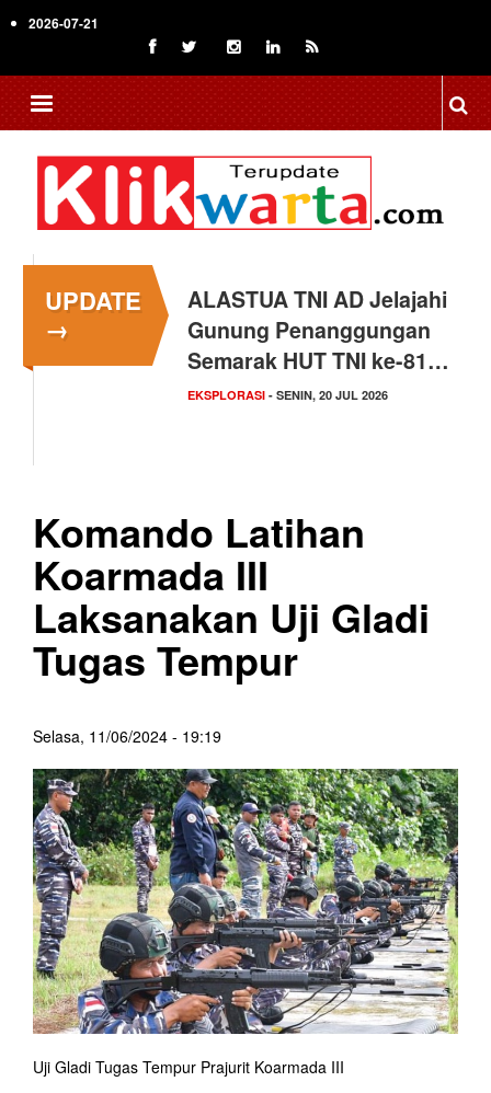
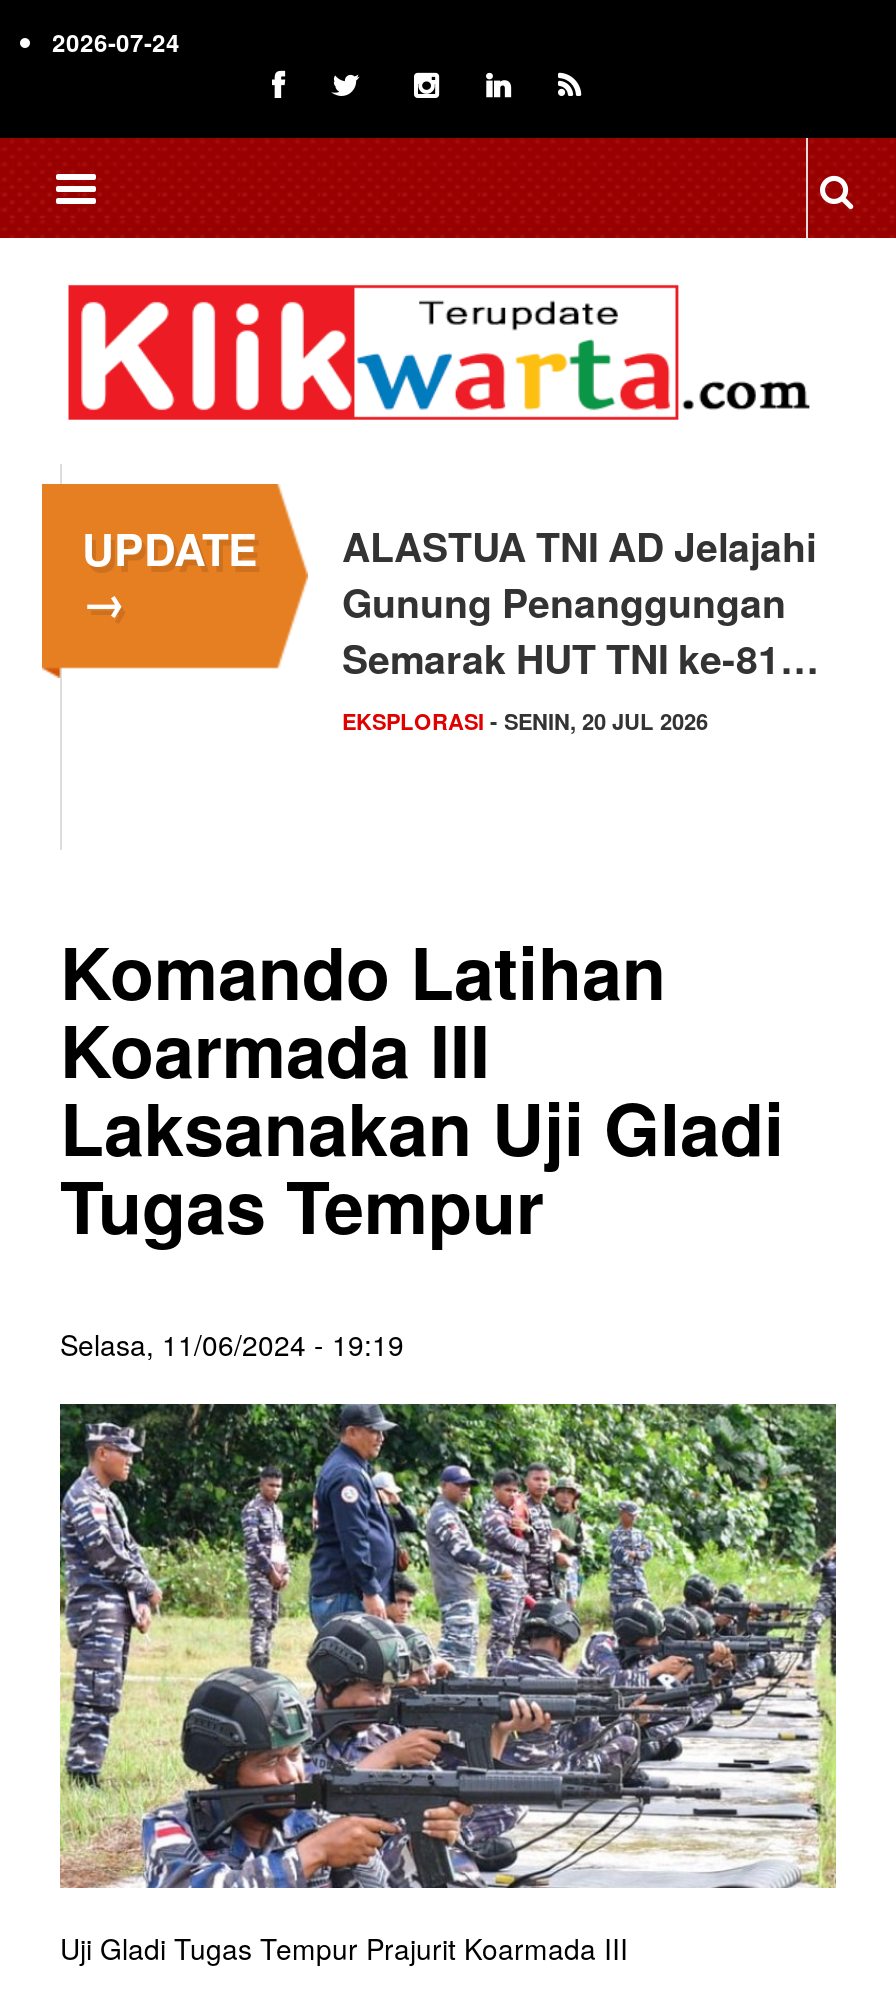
- 2026-07-21
+ 2026-07-24
